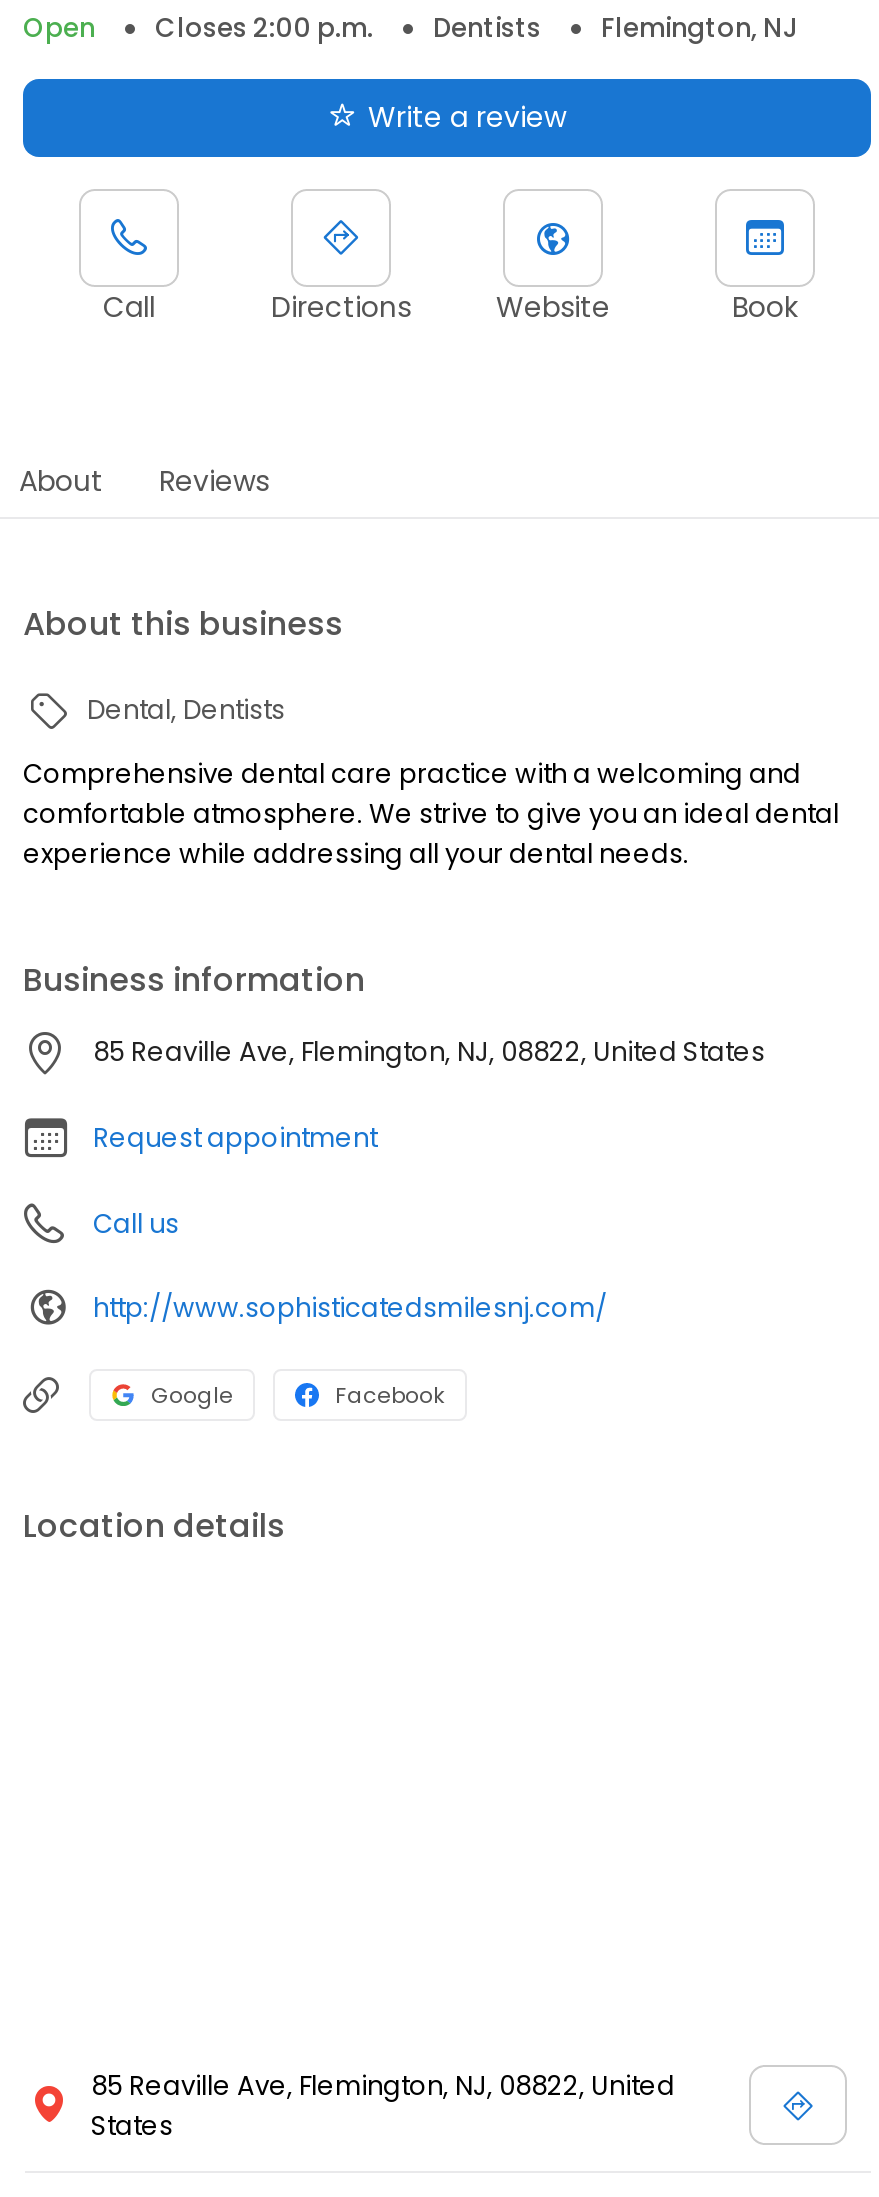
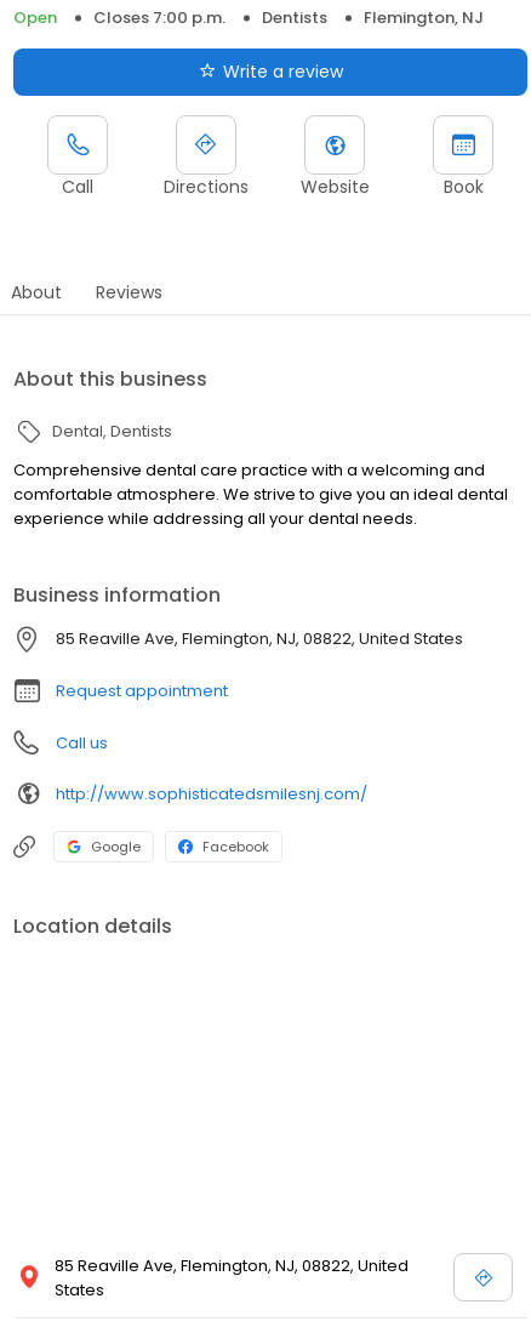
- Open Closes 2:00 p.m. Dentists Flemington, NJ
+ Open Closes 7:00 p.m. Dentists Flemington, NJ
